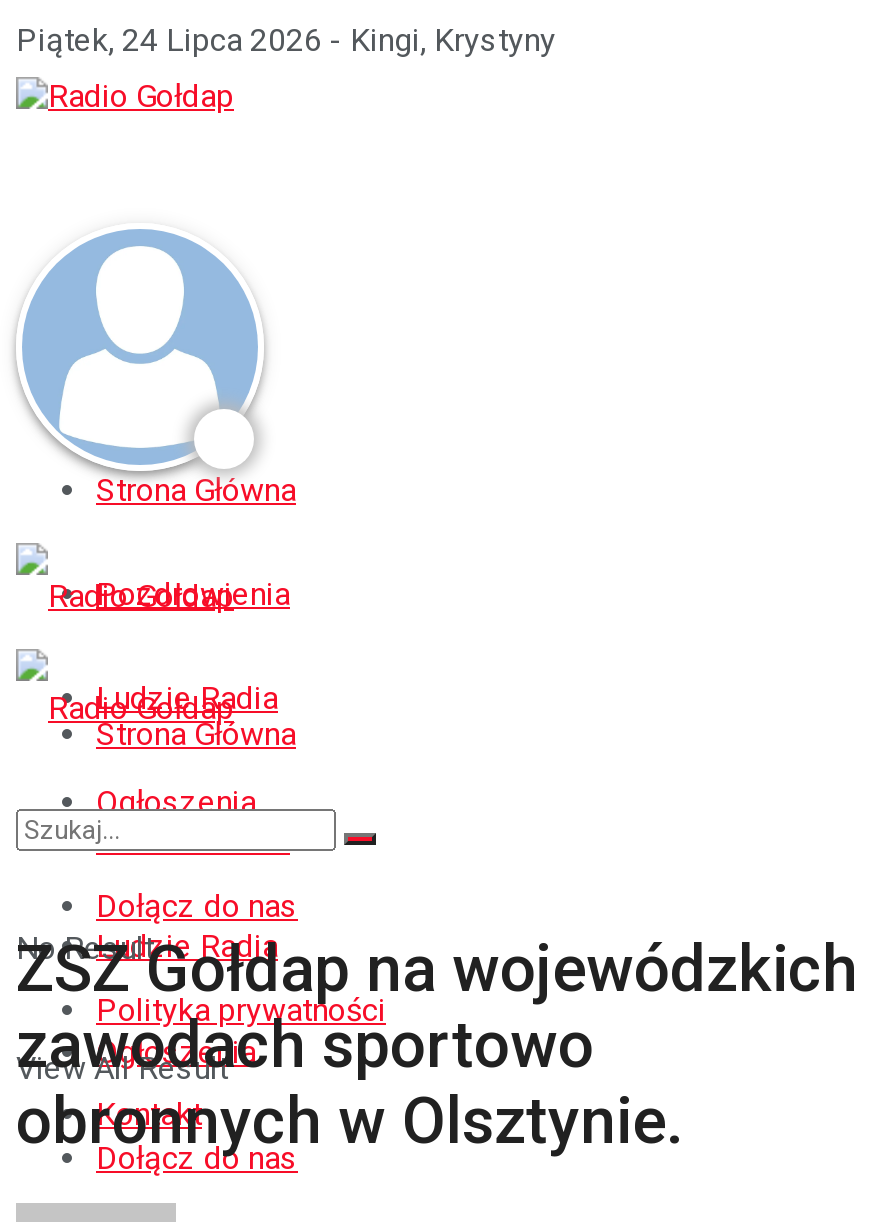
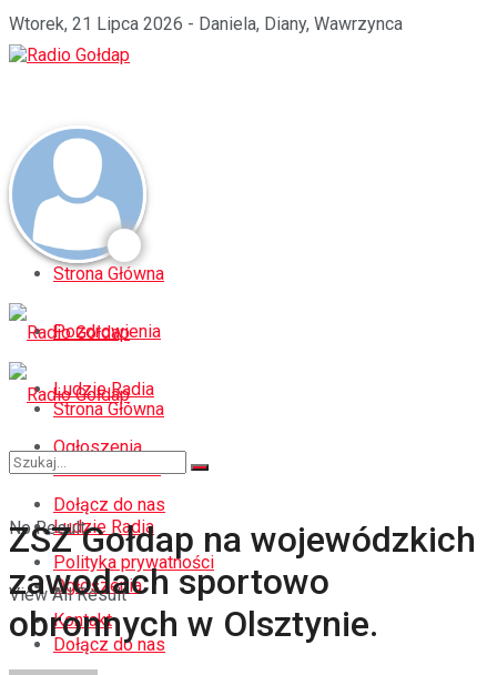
- Piątek, 24 Lipca 2026 - Kingi, Krystyny
+ Wtorek, 21 Lipca 2026 - Daniela, Diany, Wawrzynca
